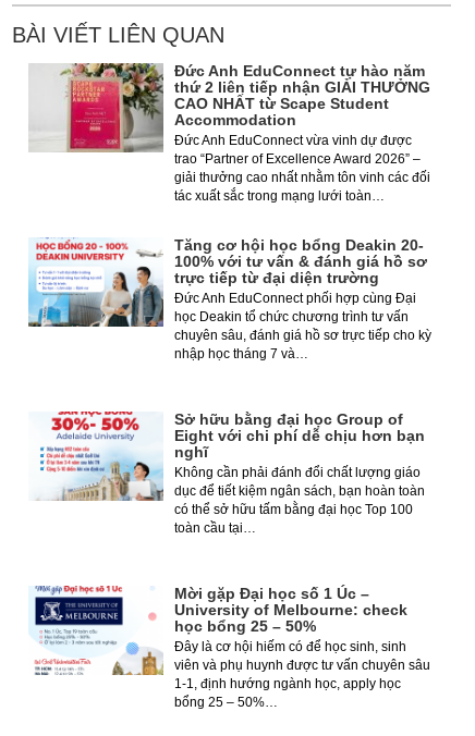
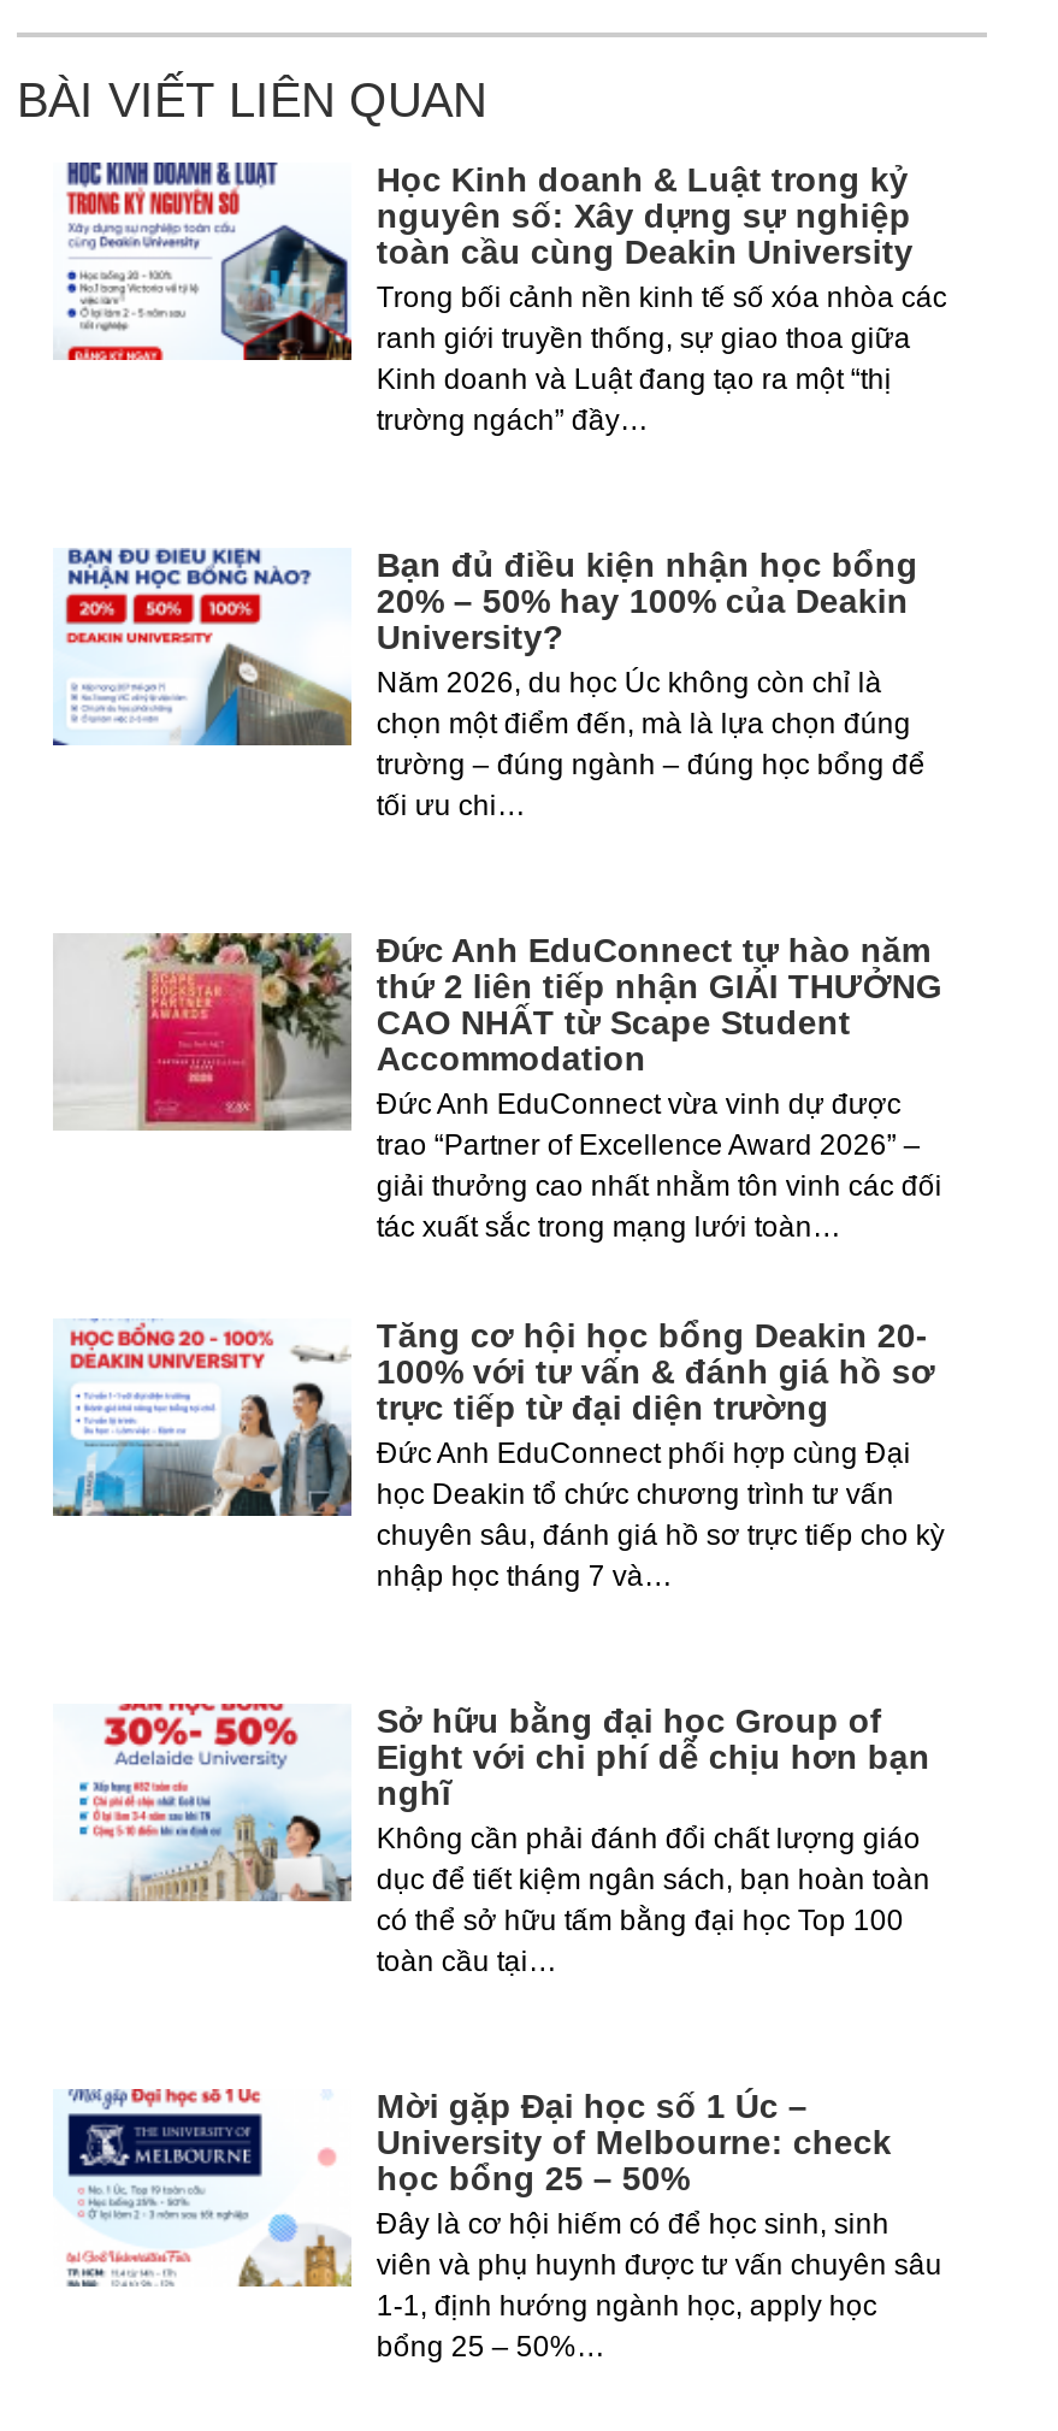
+ [image]
+ Bạn đủ điều kiện nhận học bổng
+ 20% – 50% hay 100% của Deakin
+ University?
+ Năm 2026, du học Úc không còn chỉ là
+ chọn một điểm đến, mà là lựa chọn đúng
+ trường – đúng ngành – đúng học bổng để
+ tối ưu chi…

+ [image]
+ Học Kinh doanh & Luật trong kỷ
+ nguyên số: Xây dựng sự nghiệp
+ toàn cầu cùng Deakin University
+ Trong bối cảnh nền kinh tế số xóa nhòa các
+ ranh giới truyền thống, sự giao thoa giữa
+ Kinh doanh và Luật đang tạo ra một “thị
+ trường ngách” đầy…
